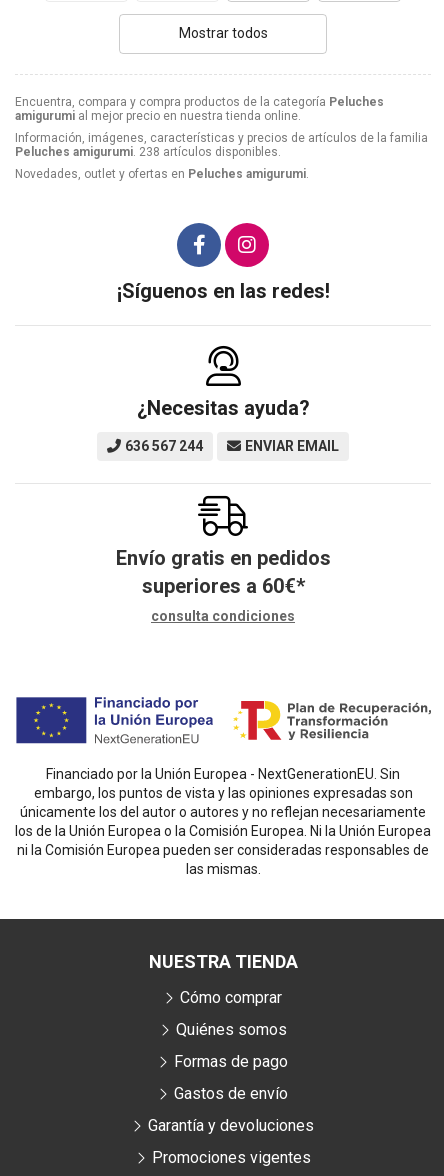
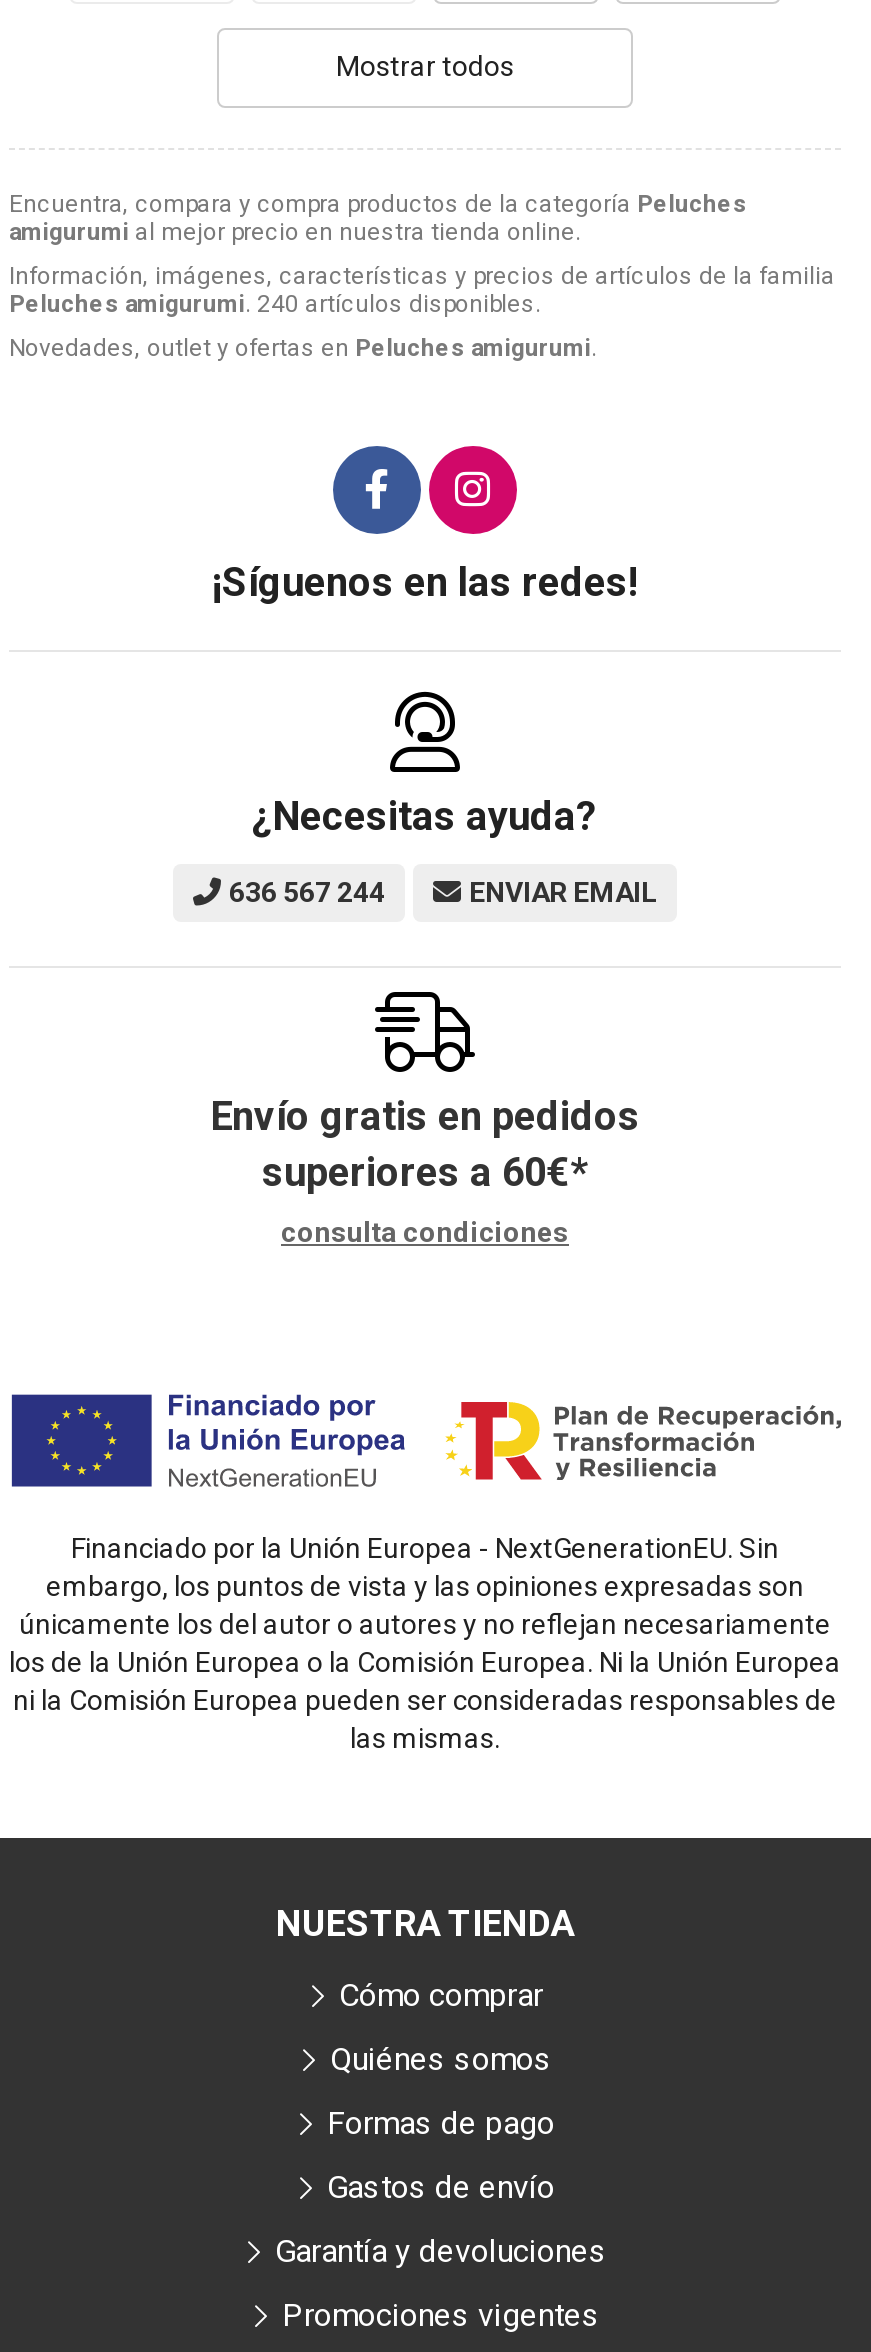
- Peluches amigurumi. 238 artículos disponibles.
+ Peluches amigurumi. 240 artículos disponibles.
